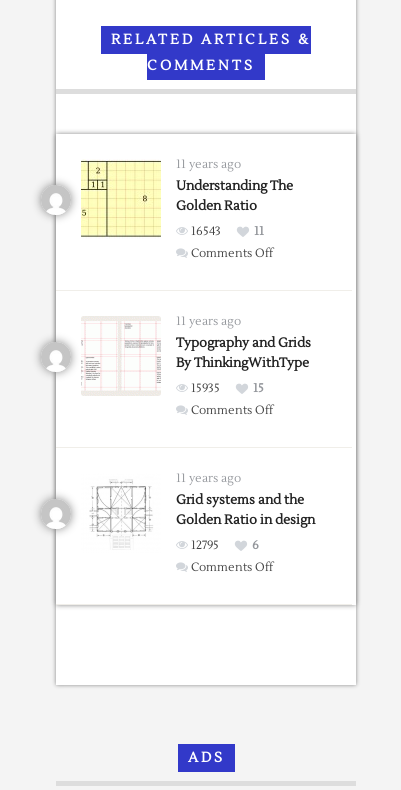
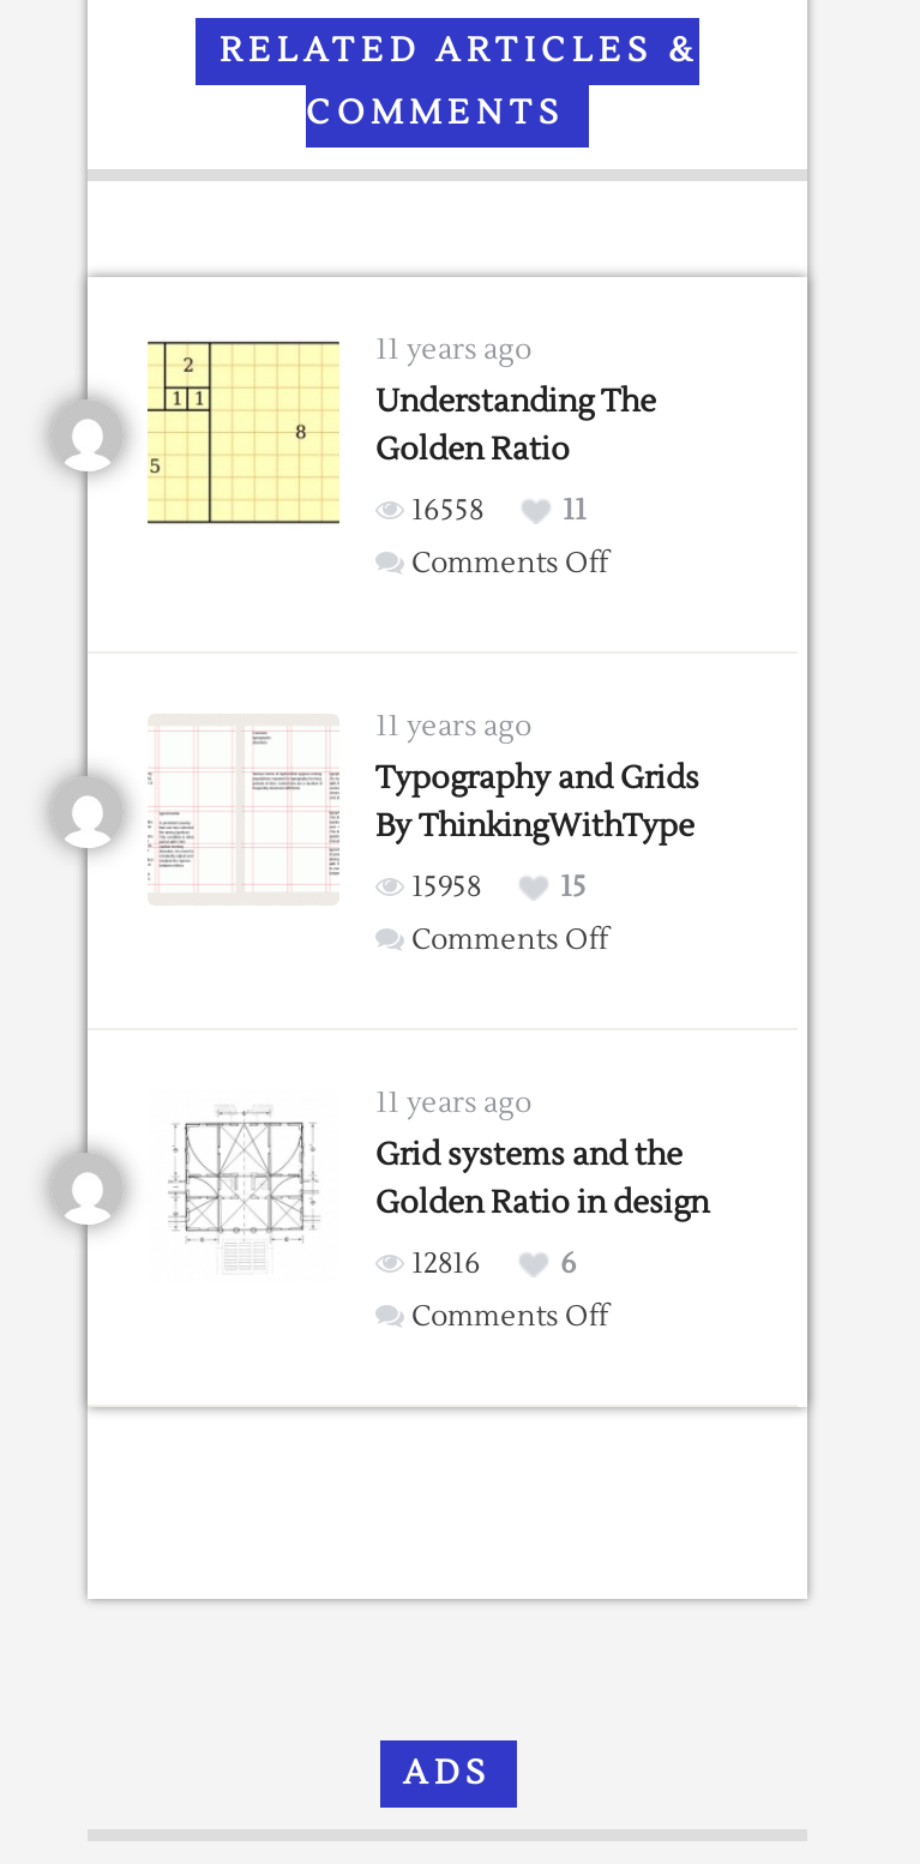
- 16543
+ 16558

- 15935
+ 15958

- 12795
+ 12816
